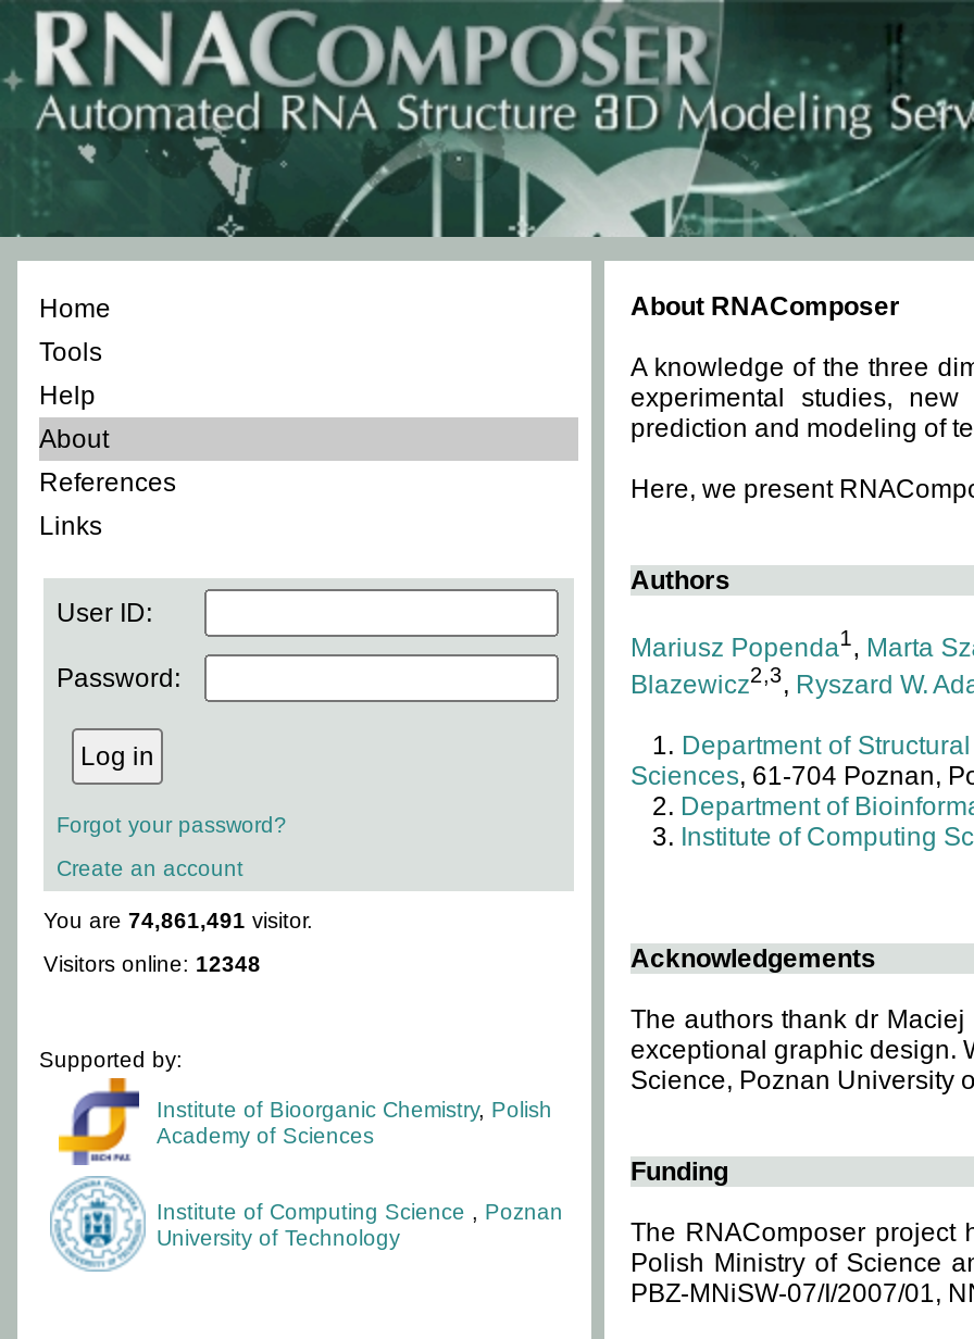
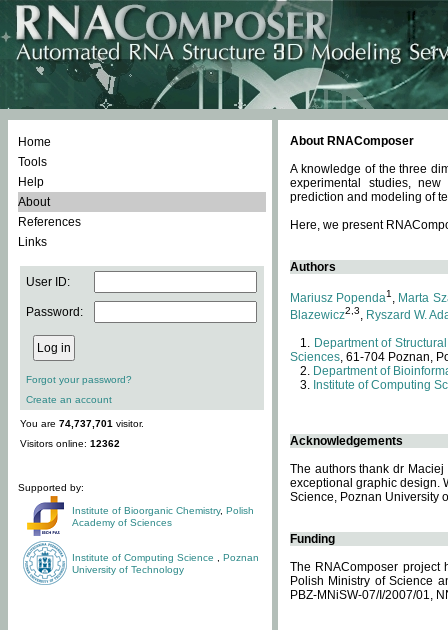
- You are 74,861,491 visitor.
+ You are 74,737,701 visitor.

- Visitors online: 12348
+ Visitors online: 12362
